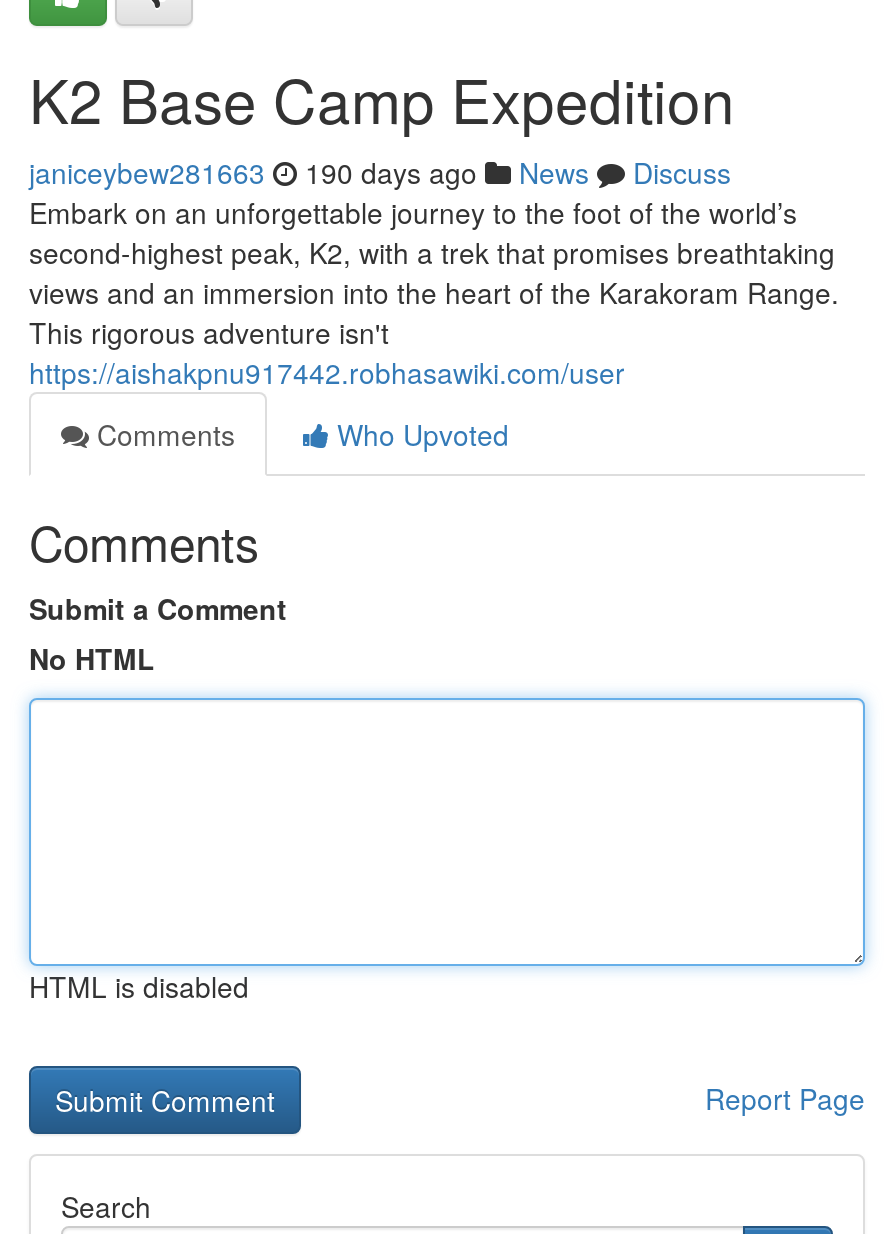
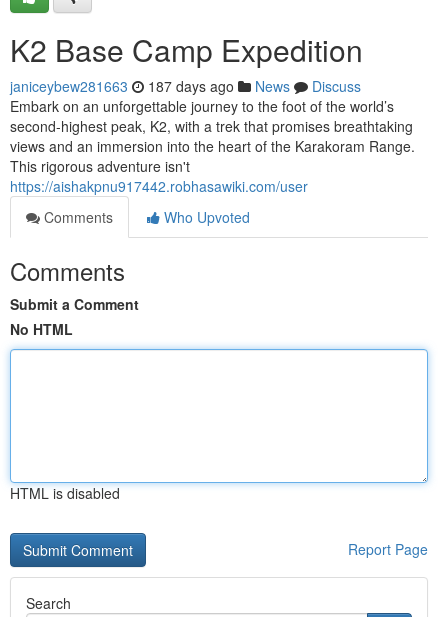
- janiceybew281663 190 days ago News Discuss
+ janiceybew281663 187 days ago News Discuss
